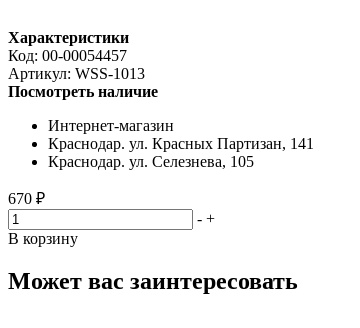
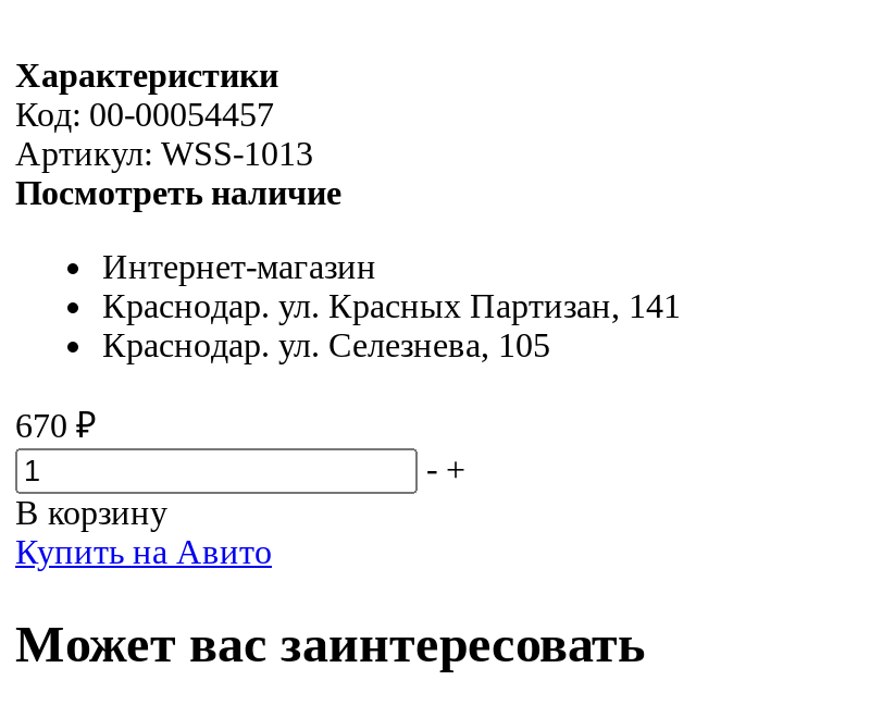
+ Купить на Авито
